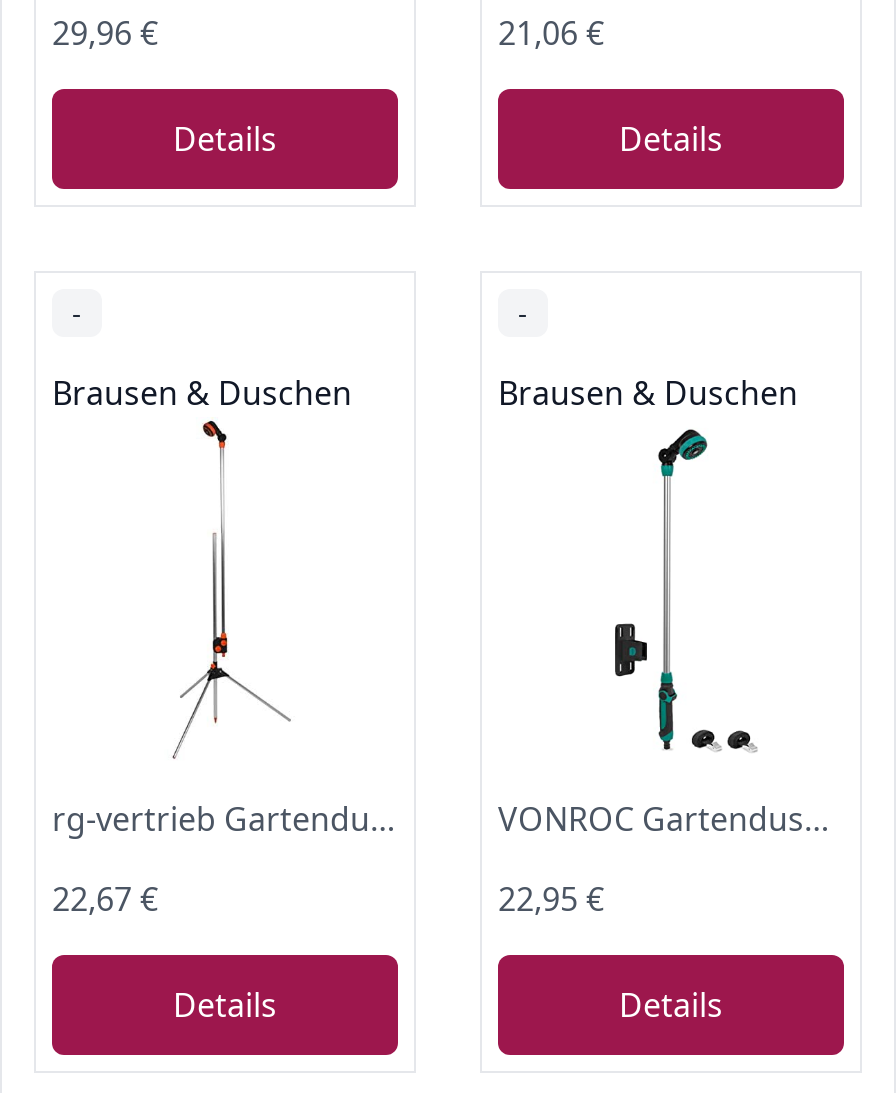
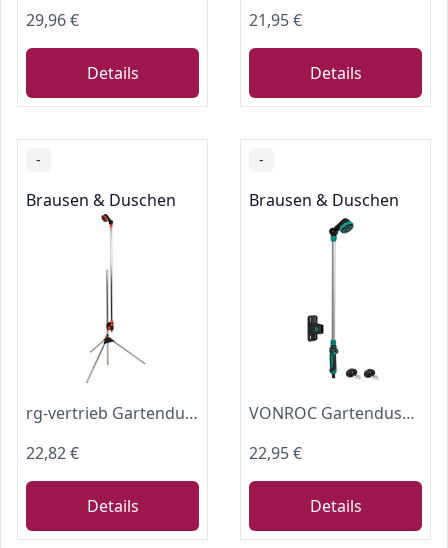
- 21,06 €
+ 21,95 €

- 22,67 €
+ 22,82 €
